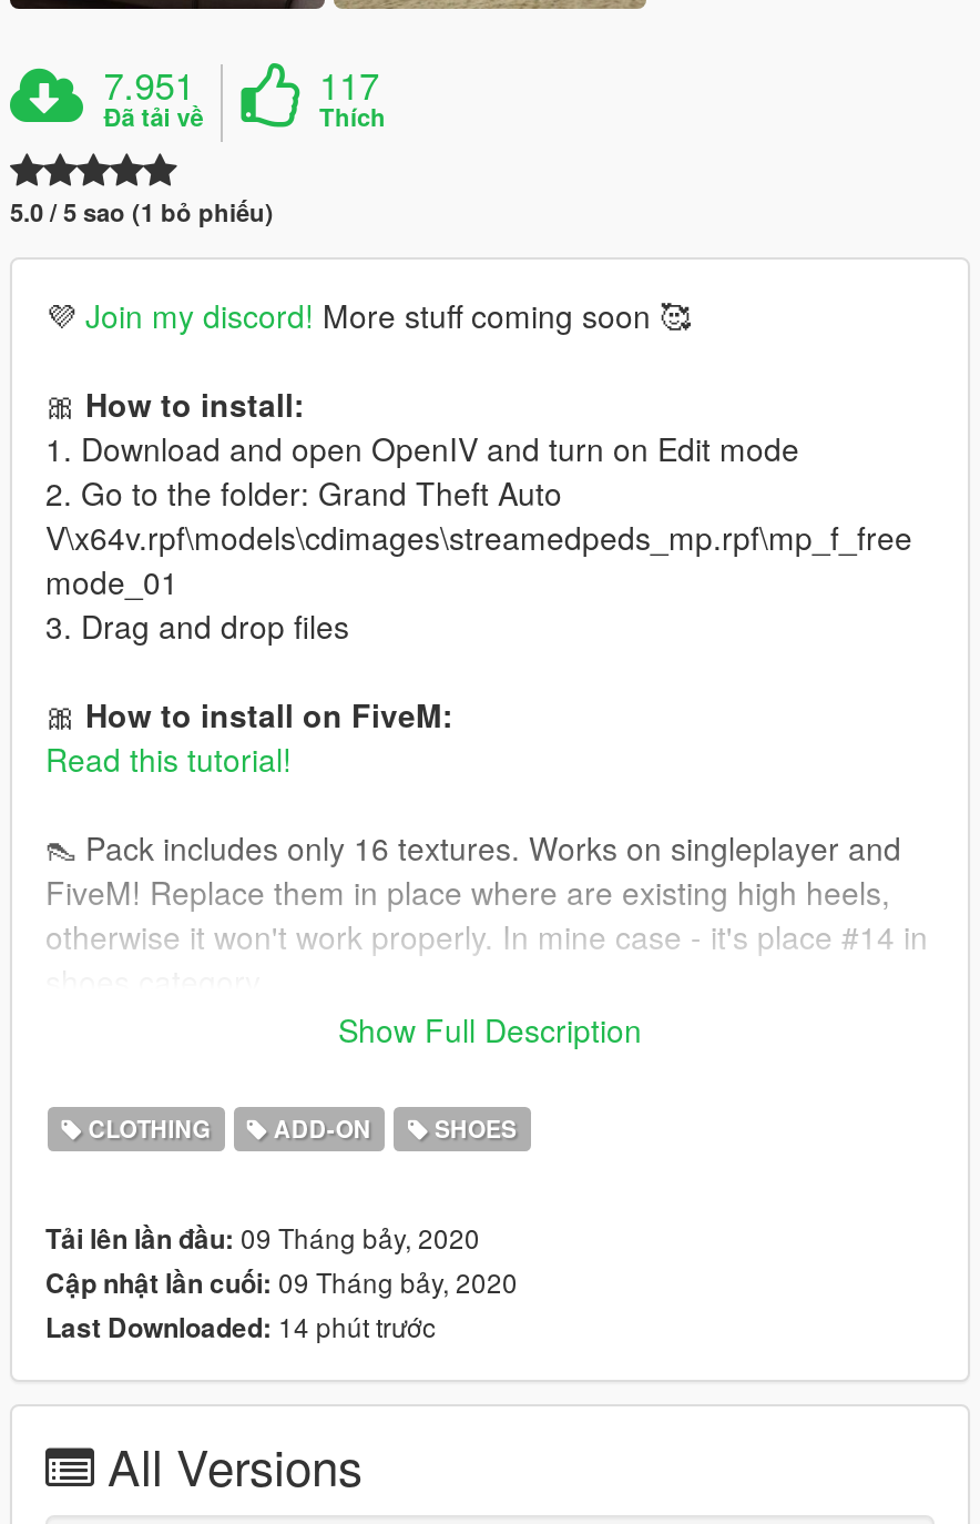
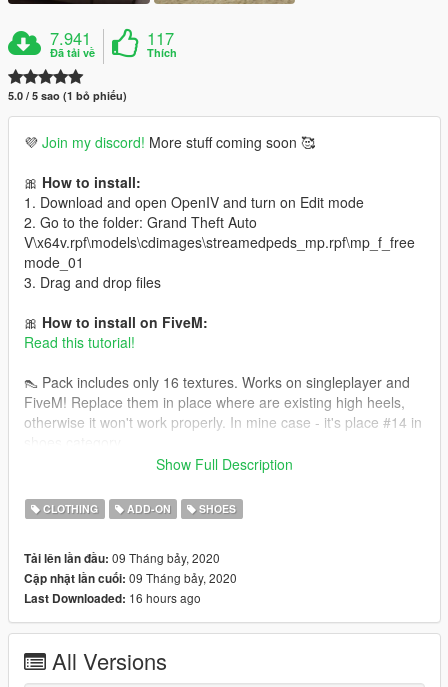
- 7.951
+ 7.941

- Last Downloaded: 14 phút trước
+ Last Downloaded: 16 hours ago
